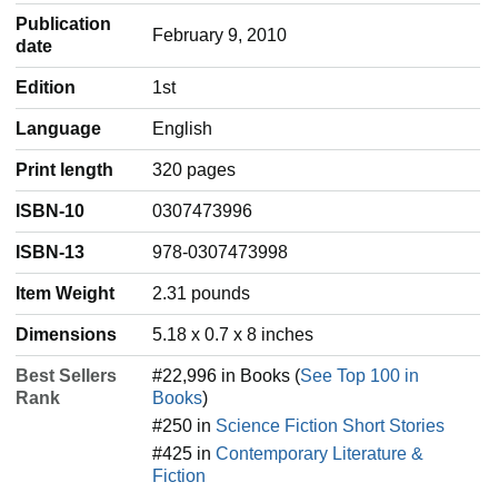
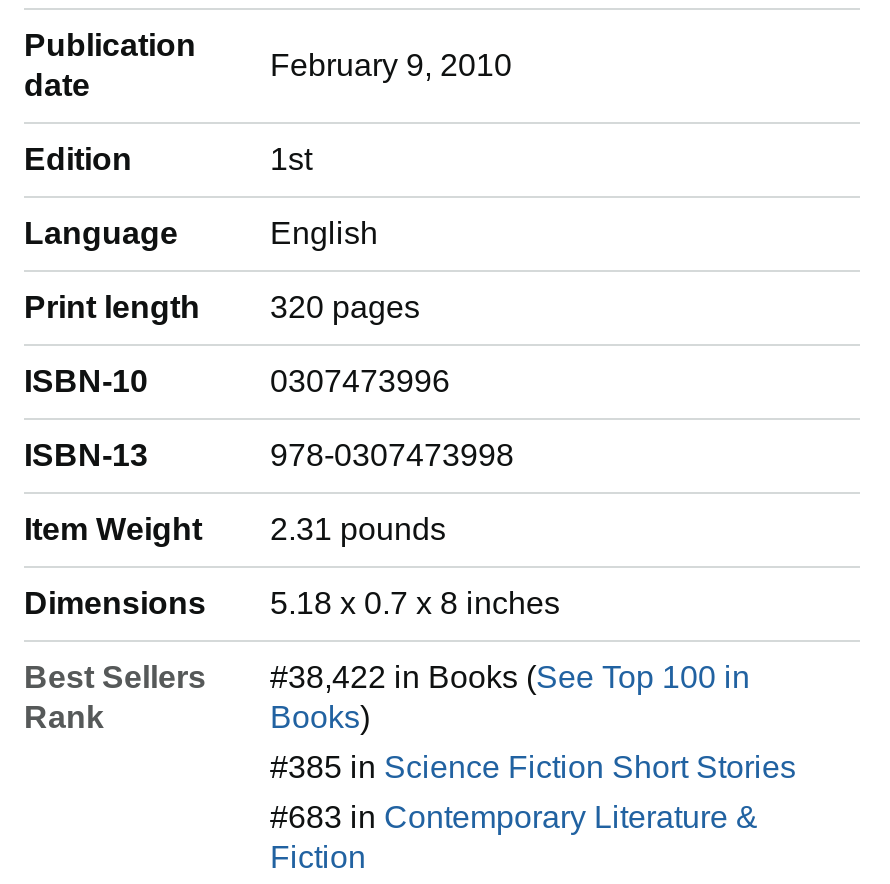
- #22,996 in Books (See Top 100 in
+ #38,422 in Books (See Top 100 in

- #250 in Science Fiction Short Stories
+ #385 in Science Fiction Short Stories

- #425 in Contemporary Literature &
+ #683 in Contemporary Literature &
